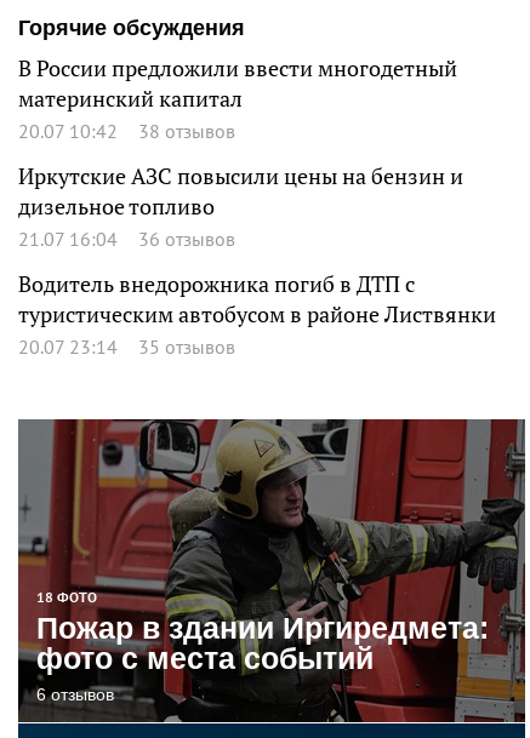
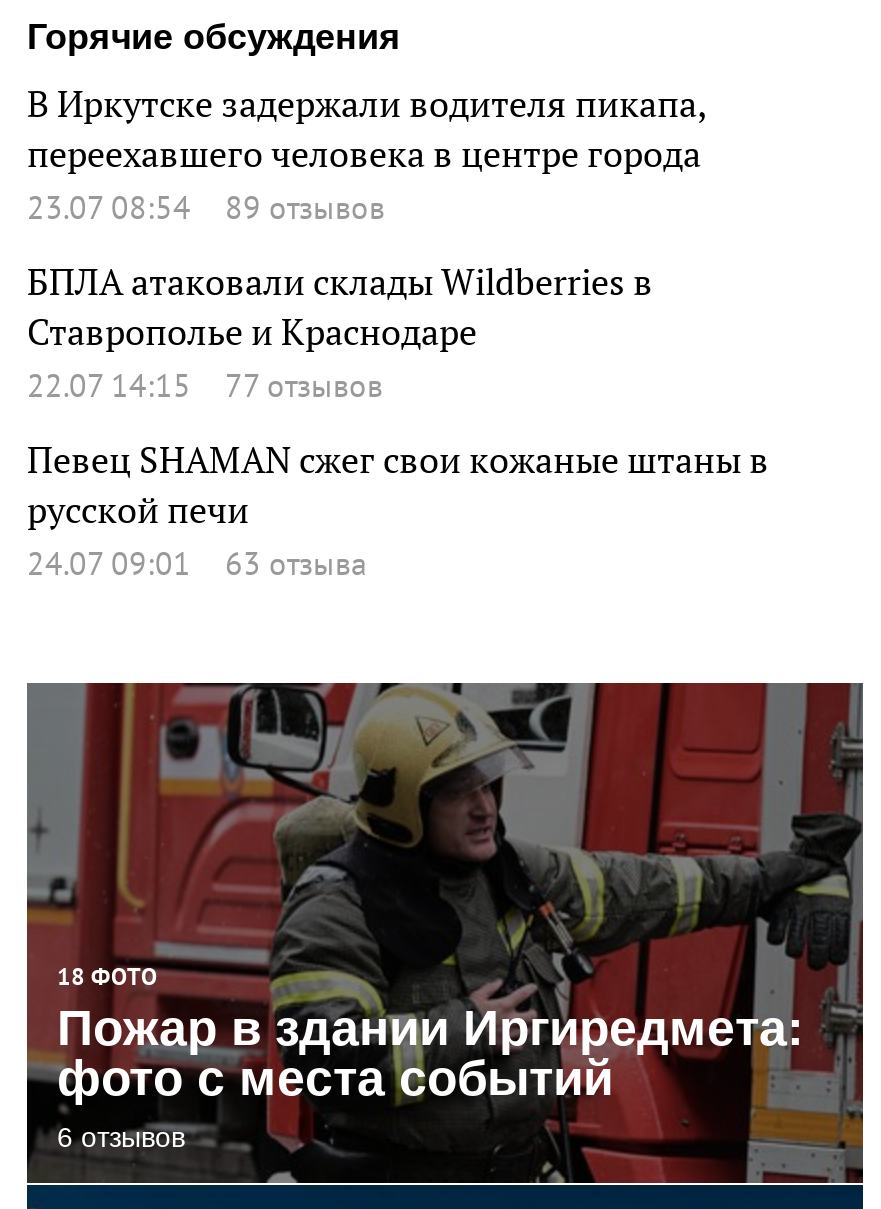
- В России предложили ввести многодетный
- материнский капитал
- 20.07 10:42
- 38 отзывов
+ В Иркутске задержали водителя пикапа,
+ переехавшего человека в центре города
+ 23.07 08:54
+ 89 отзывов

- Иркутские АЗС повысили цены на бензин и
- дизельное топливо
- 21.07 16:04
- 36 отзывов
+ БПЛА атаковали склады Wildberries в
+ Ставрополье и Краснодаре
+ 22.07 14:15
+ 77 отзывов

- Водитель внедорожника погиб в ДТП с
- туристическим автобусом в районе Листвянки
- 20.07 23:14
- 35 отзывов
+ Певец SHAMAN сжег свои кожаные штаны в
+ русской печи
+ 24.07 09:01
+ 63 отзыва
